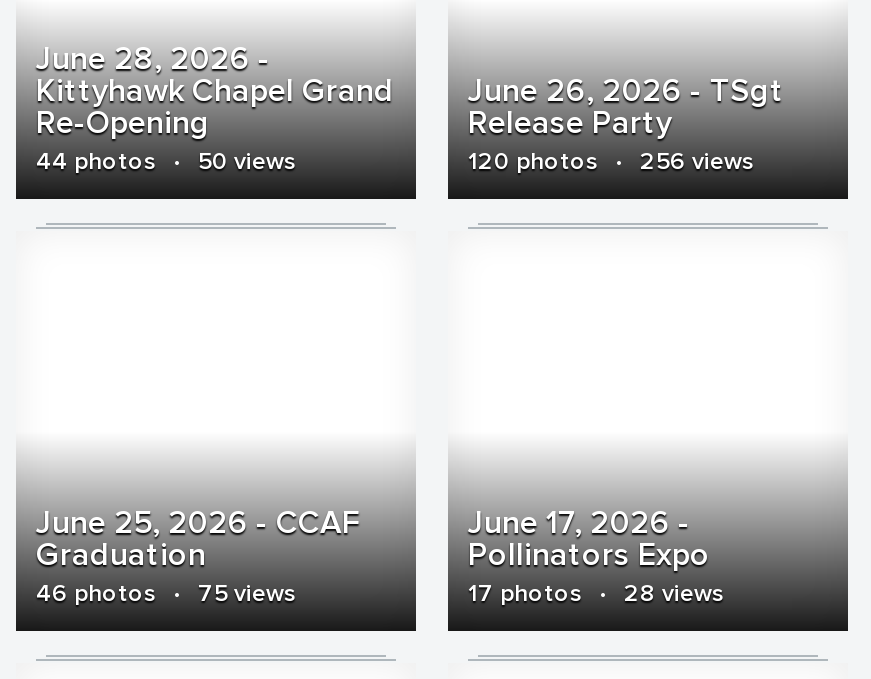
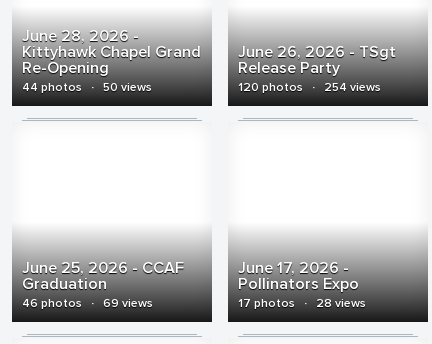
- 120 photos · 256 views
+ 120 photos · 254 views

- 46 photos · 75 views
+ 46 photos · 69 views
